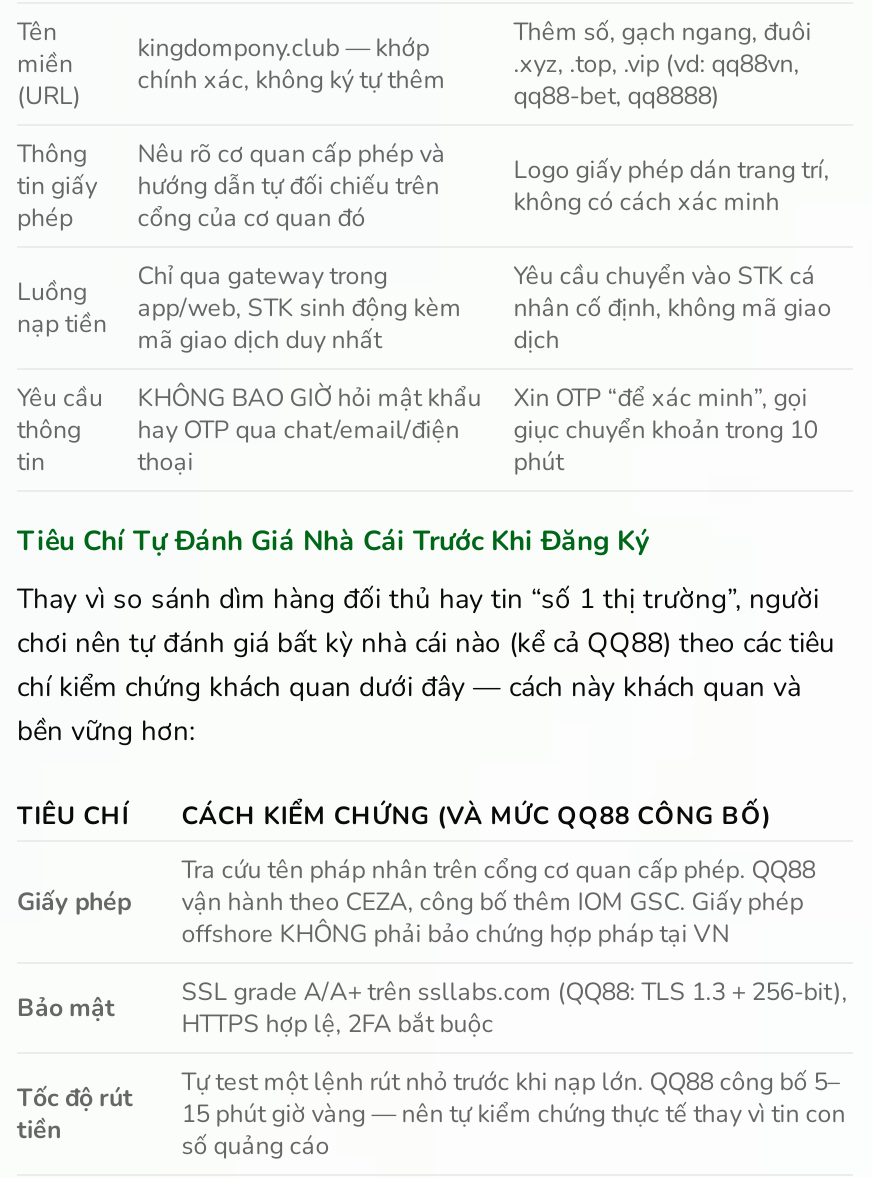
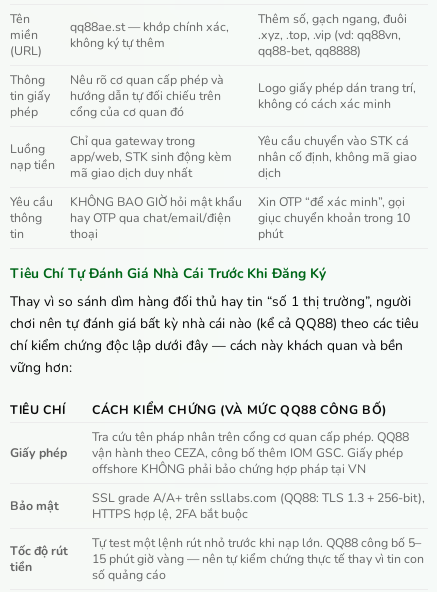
- kingdompony.club — khớp
- chính xác, không ký tự thêm
+ qq88ae.st — khớp chính xác,
+ không ký tự thêm

- chí kiểm chứng khách quan dưới đây — cách này khách quan và
- bền vững hơn:
+ chí kiểm chứng độc lập dưới đây — cách này khách quan và bền
+ vững hơn:
